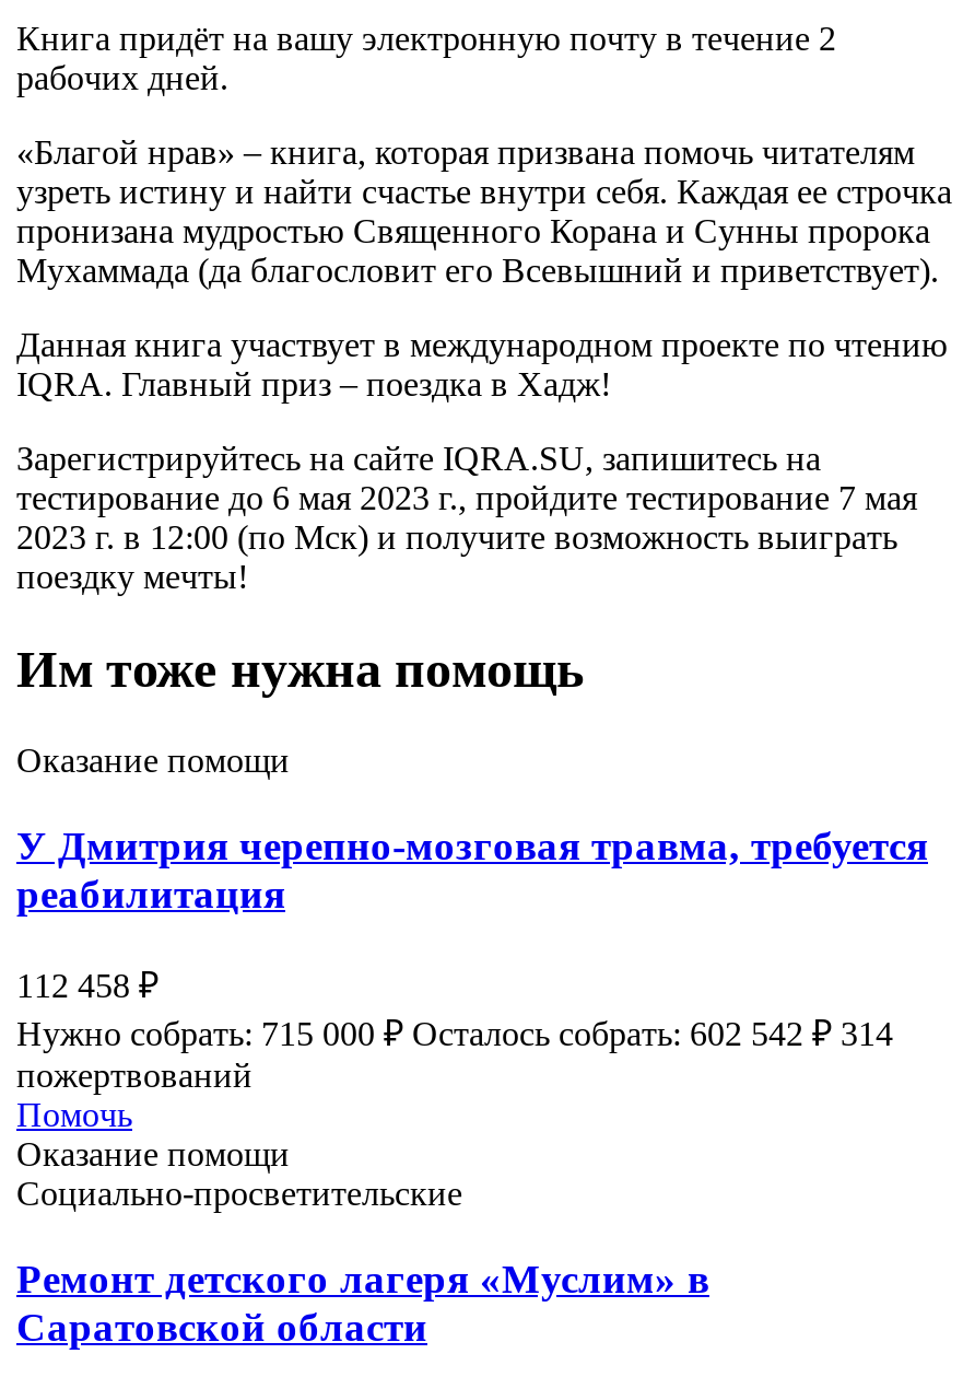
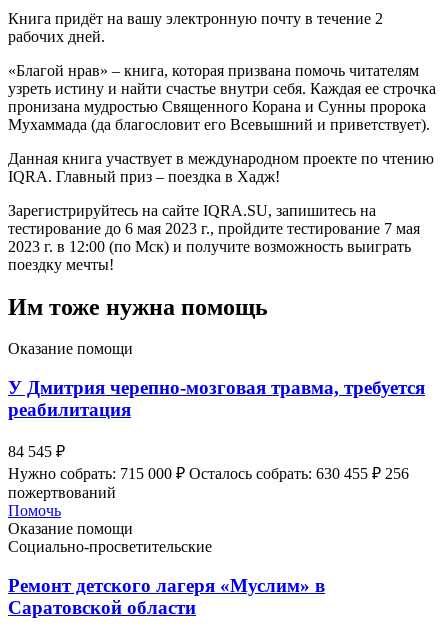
- 112 458 ₽
+ 84 545 ₽

- Нужно собрать: 715 000 ₽ Осталось собрать: 602 542 ₽ 314
+ Нужно собрать: 715 000 ₽ Осталось собрать: 630 455 ₽ 256
